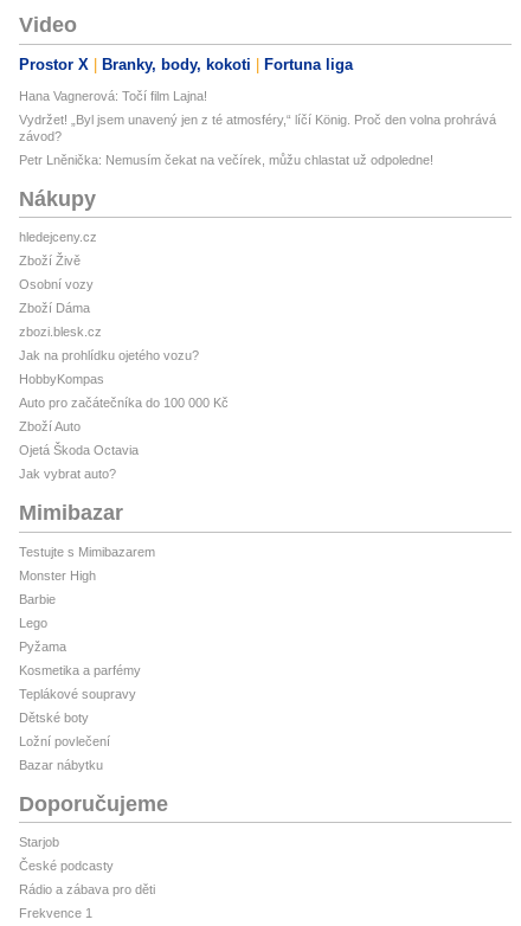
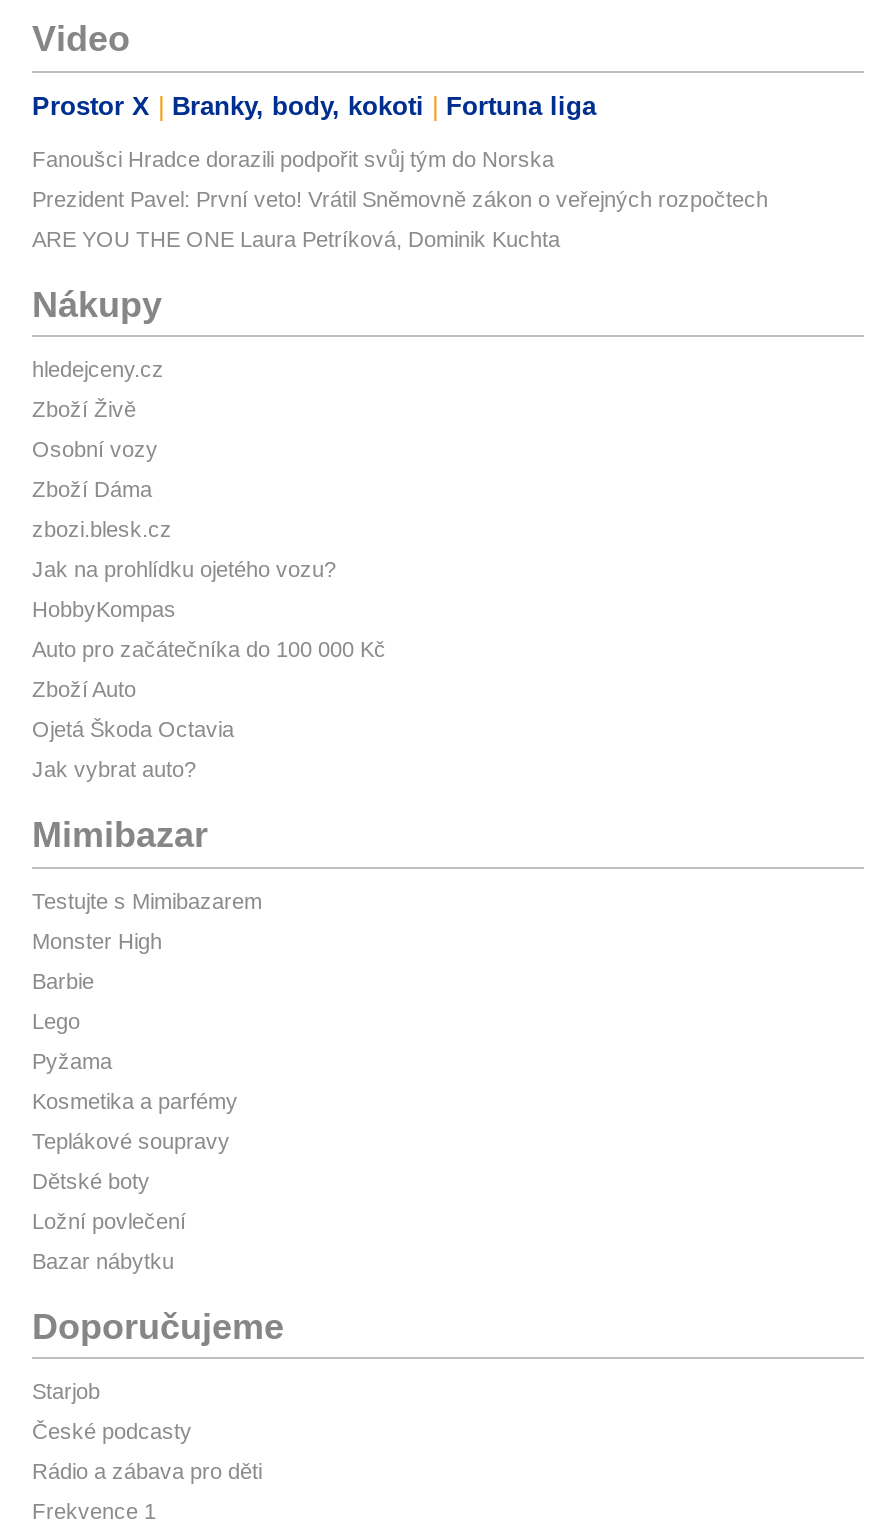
- Hana Vagnerová: Točí film Lajna!
+ Fanoušci Hradce dorazili podpořit svůj tým do Norska

- Vydržet! „Byl jsem unavený jen z té atmosféry,“ líčí König. Proč den volna prohrává
- závod?
+ Prezident Pavel: První veto! Vrátil Sněmovně zákon o veřejných rozpočtech

- Petr Lněnička: Nemusím čekat na večírek, můžu chlastat už odpoledne!
+ ARE YOU THE ONE Laura Petríková, Dominik Kuchta
